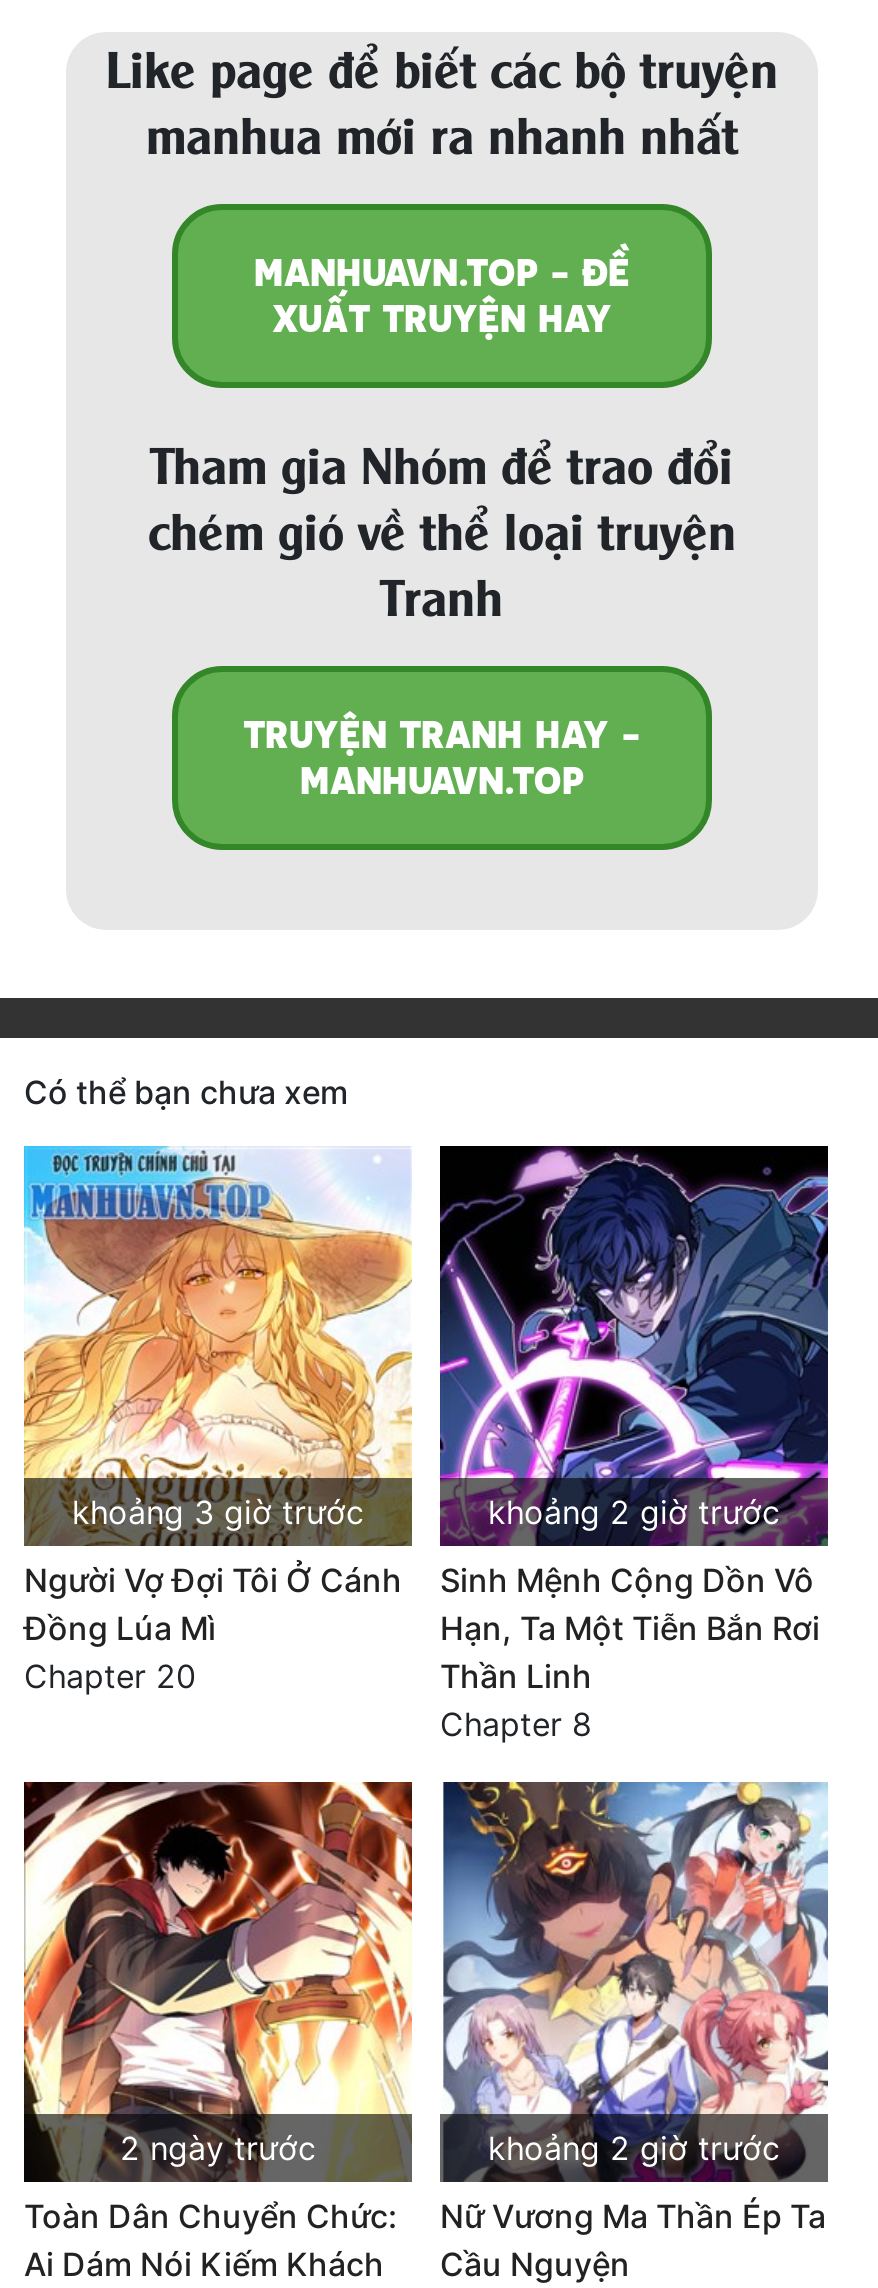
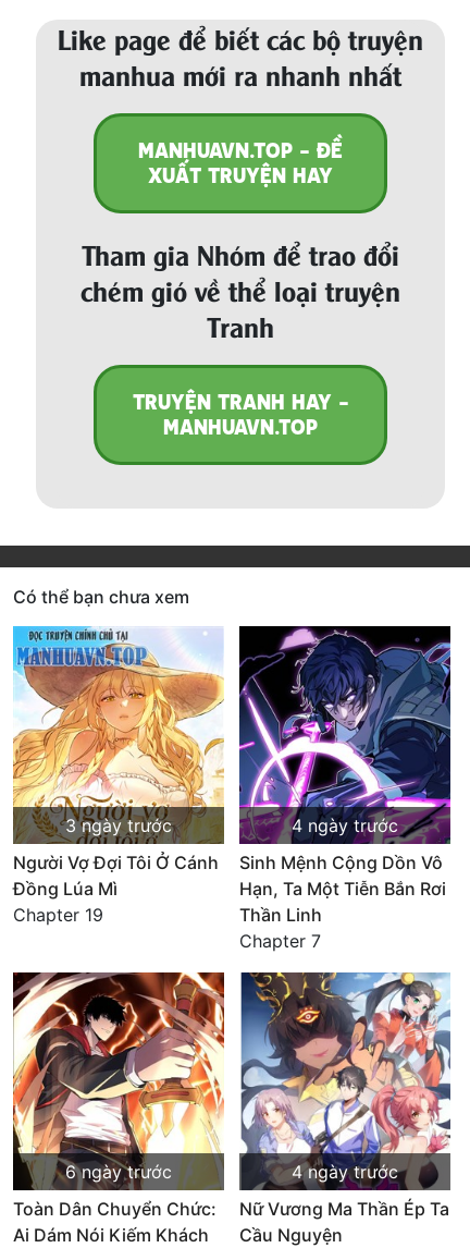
- khoảng 3 giờ trước
+ 3 ngày trước

- khoảng 2 giờ trước
+ 4 ngày trước

- Chapter 20
+ Chapter 19

- Chapter 8
+ Chapter 7

- 2 ngày trước
+ 6 ngày trước

- khoảng 2 giờ trước
+ 4 ngày trước
